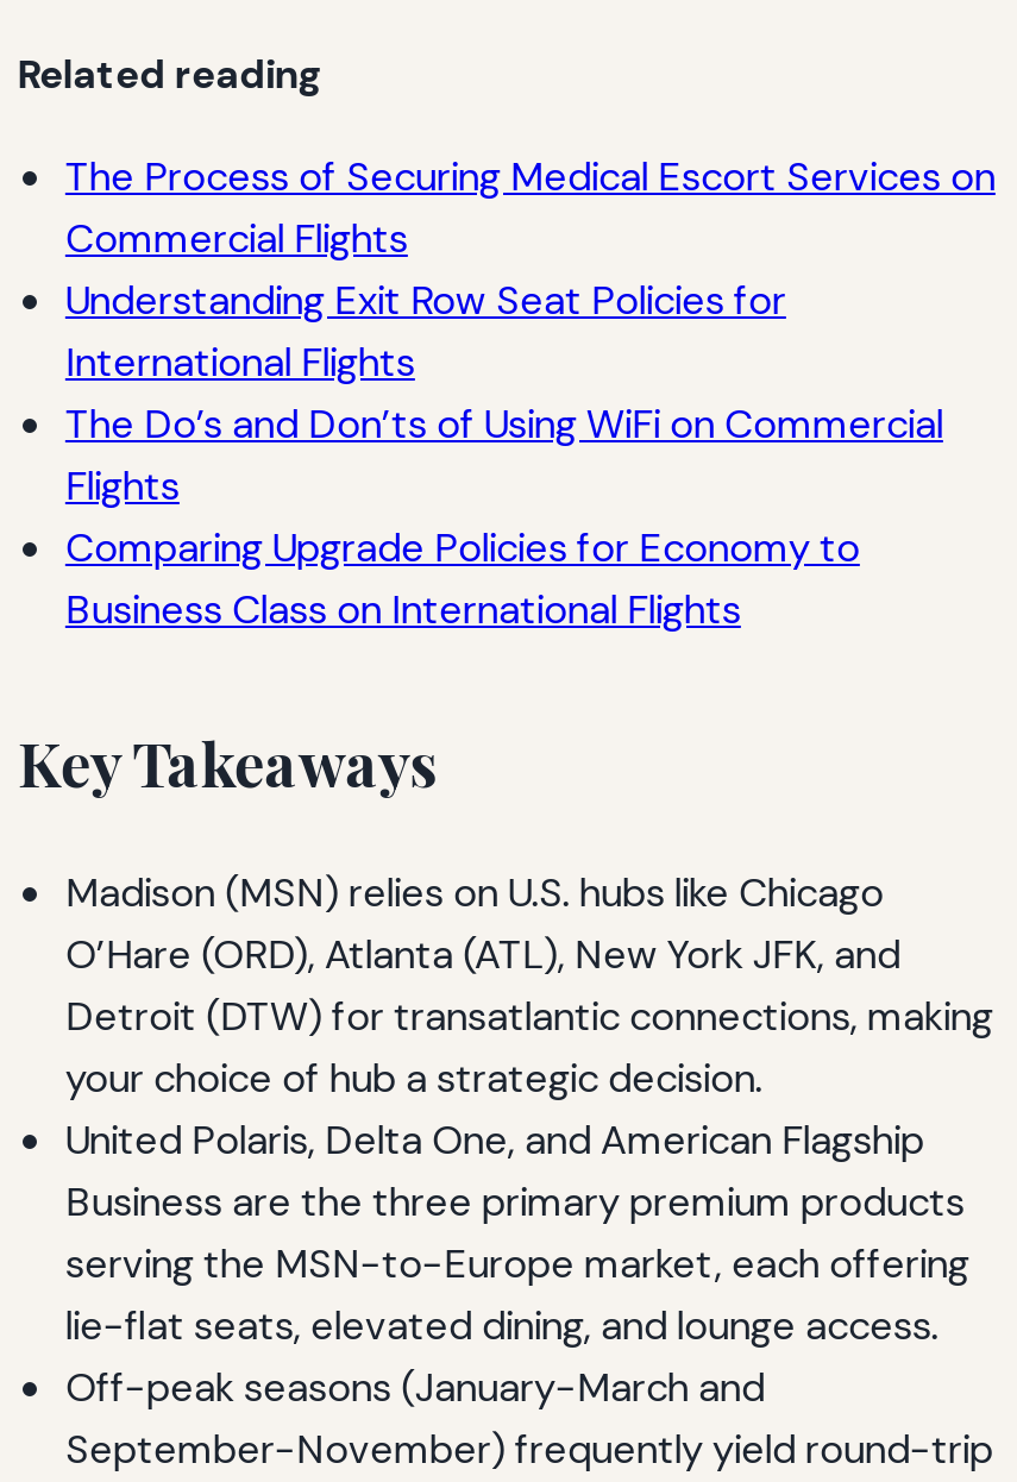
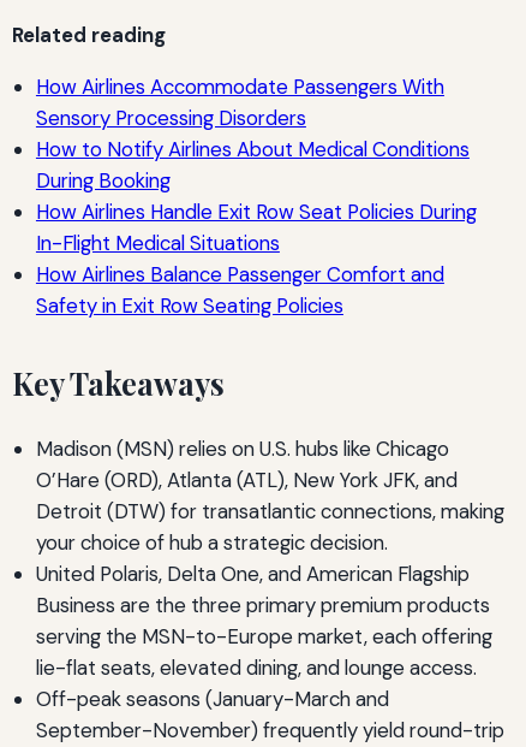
- The Process of Securing Medical Escort Services on
- Commercial Flights
- Understanding Exit Row Seat Policies for
- International Flights
- The Do’s and Don’ts of Using WiFi on Commercial
- Flights
- Comparing Upgrade Policies for Economy to
- Business Class on International Flights
+ How Airlines Accommodate Passengers With
+ Sensory Processing Disorders
+ How to Notify Airlines About Medical Conditions
+ During Booking
+ How Airlines Handle Exit Row Seat Policies During
+ In-Flight Medical Situations
+ How Airlines Balance Passenger Comfort and
+ Safety in Exit Row Seating Policies
